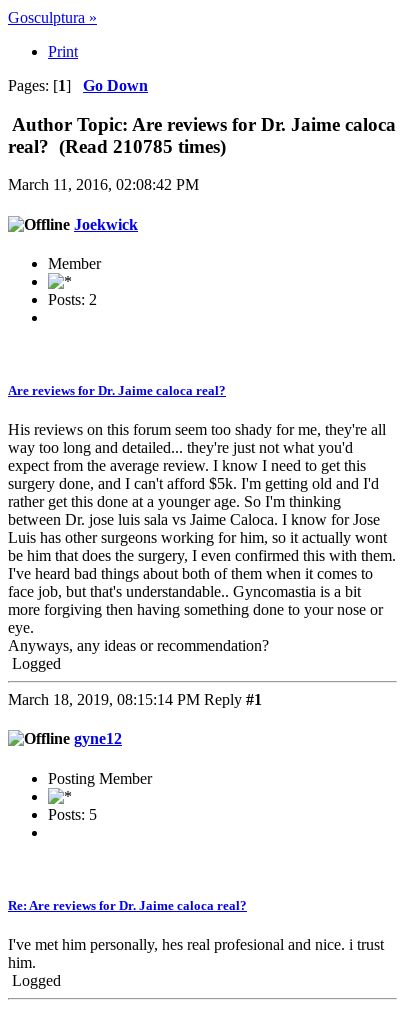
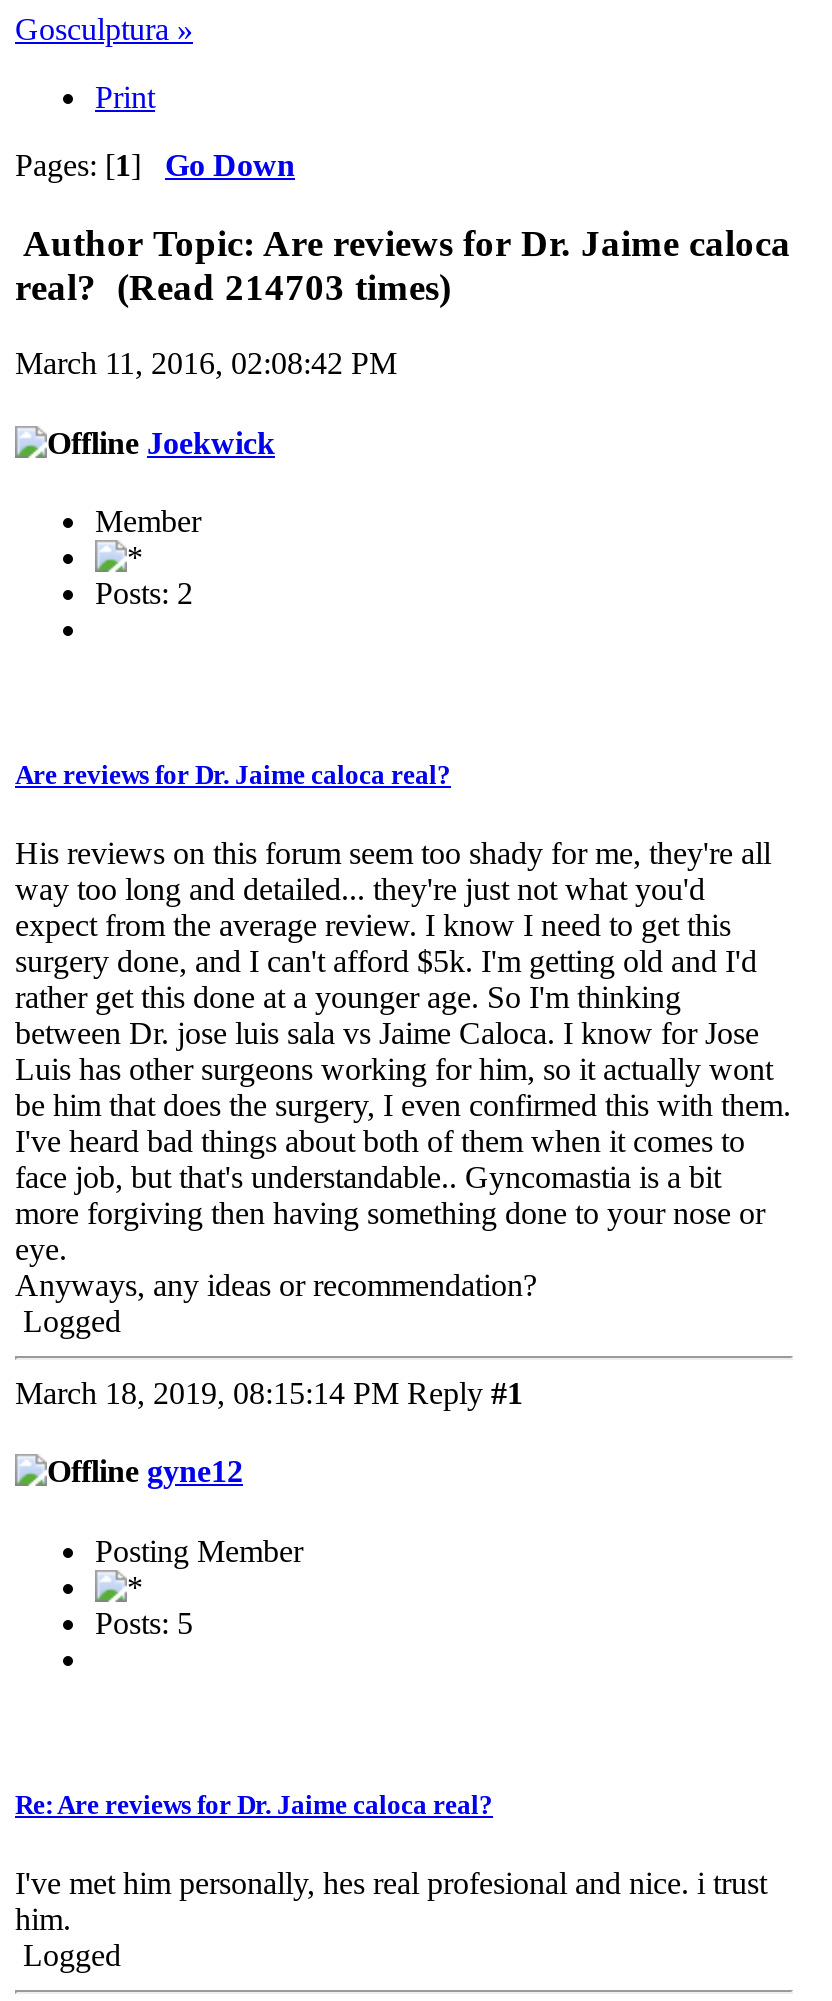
- real? (Read 210785 times)
+ real? (Read 214703 times)
